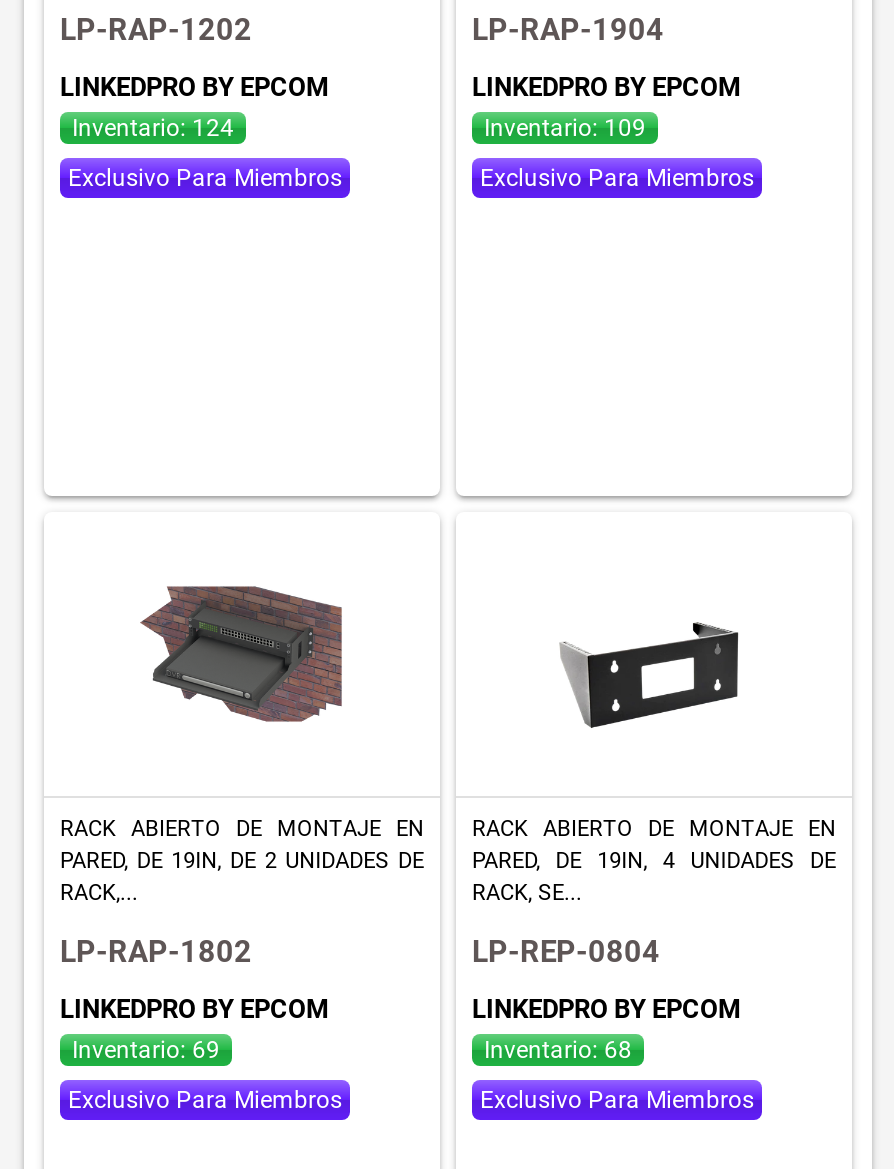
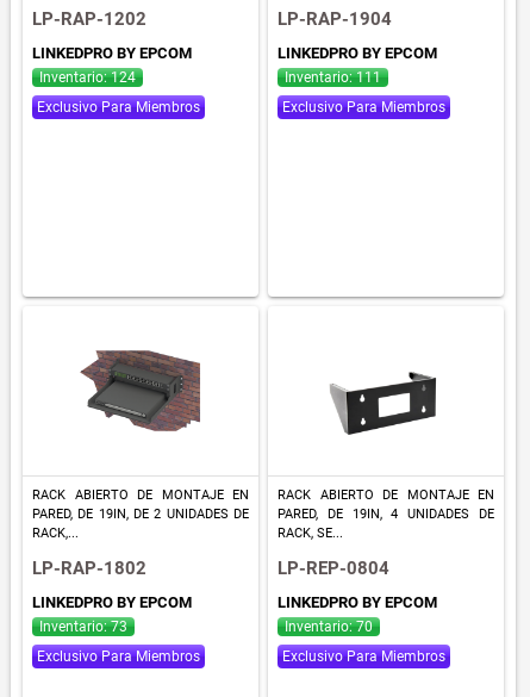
- Inventario: 109
+ Inventario: 111

- Inventario: 69
+ Inventario: 73

- Inventario: 68
+ Inventario: 70
